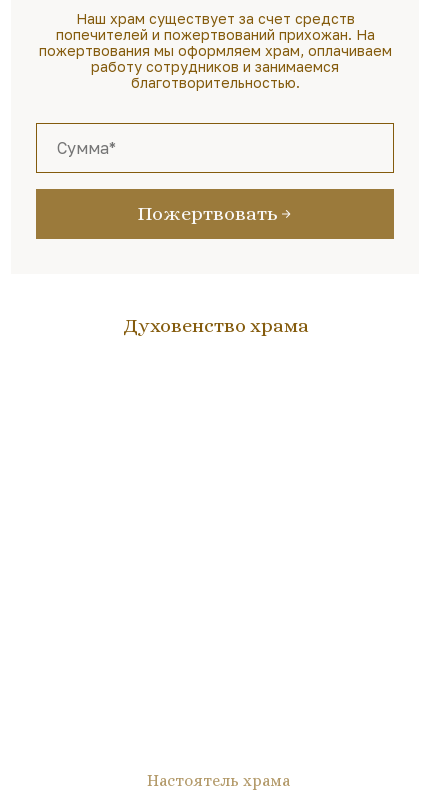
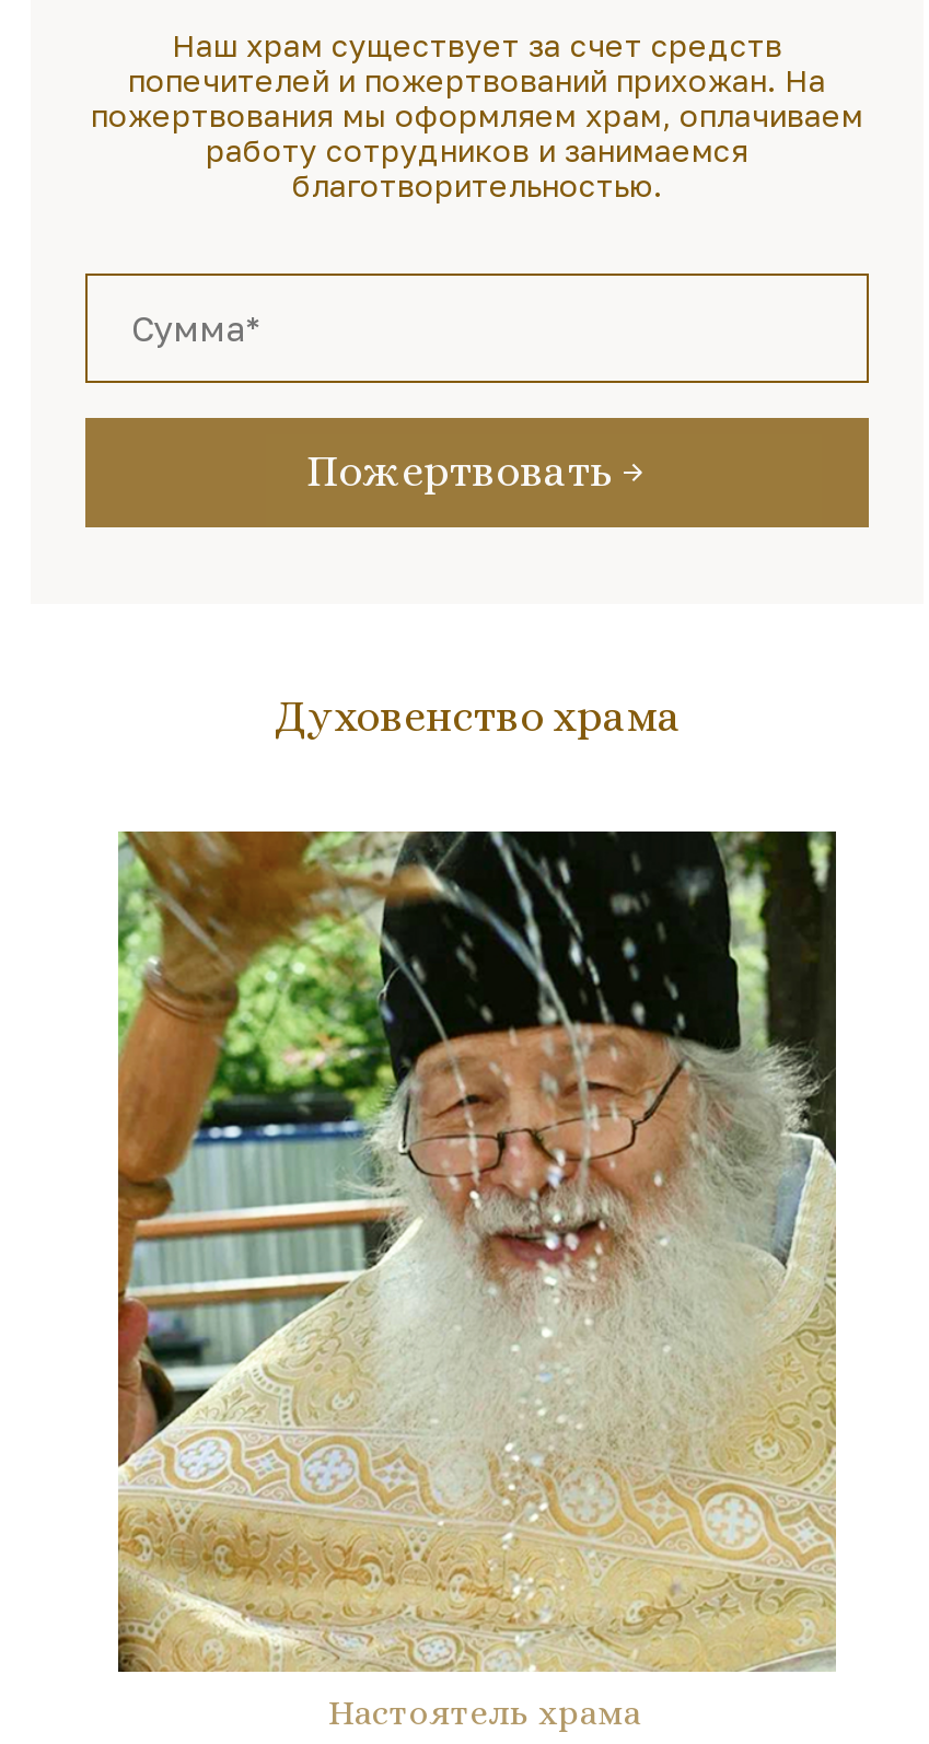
+ [image]
